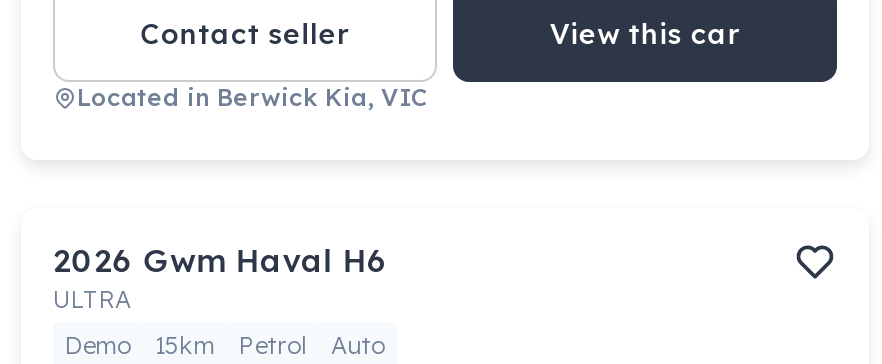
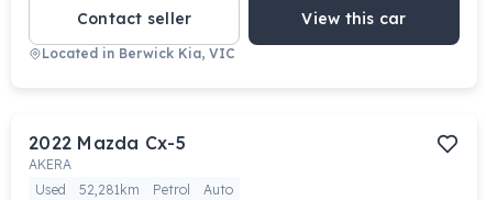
- 2026 Gwm Haval H6
- ULTRA
+ 2022 Mazda Cx-5
+ AKERA

- Demo
- 15km
+ Used
+ 52,281km
